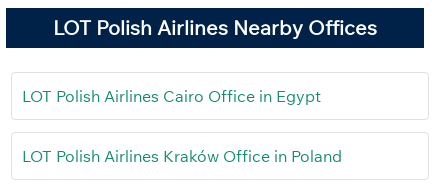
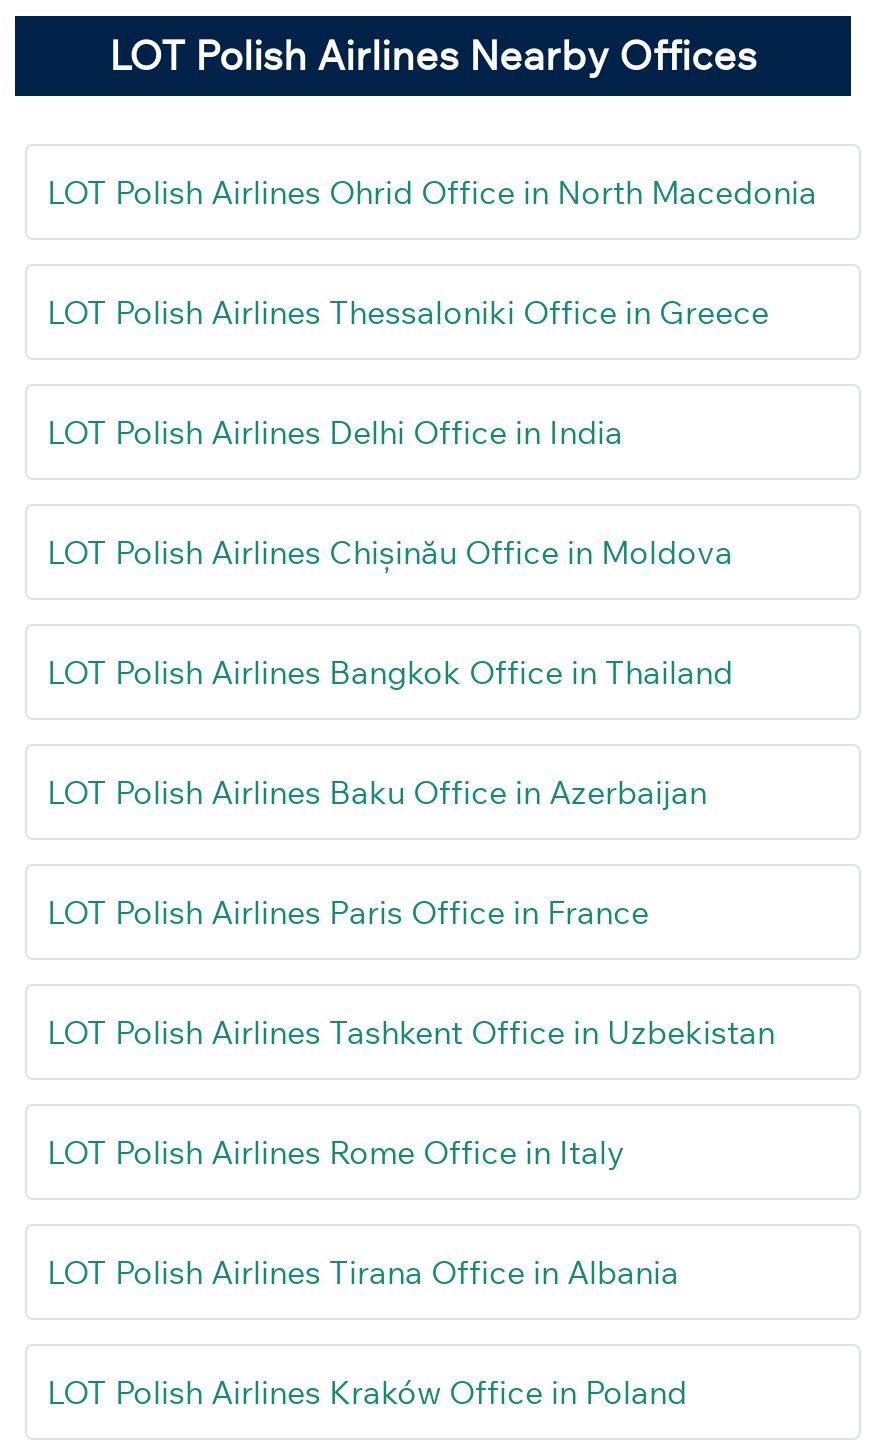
- LOT Polish Airlines Cairo Office in Egypt
+ LOT Polish Airlines Ohrid Office in North Macedonia
+ LOT Polish Airlines Thessaloniki Office in Greece
+ LOT Polish Airlines Delhi Office in India
+ LOT Polish Airlines Chișinău Office in Moldova
+ LOT Polish Airlines Bangkok Office in Thailand
+ LOT Polish Airlines Baku Office in Azerbaijan
+ LOT Polish Airlines Paris Office in France
+ LOT Polish Airlines Tashkent Office in Uzbekistan
+ LOT Polish Airlines Rome Office in Italy
+ LOT Polish Airlines Tirana Office in Albania
